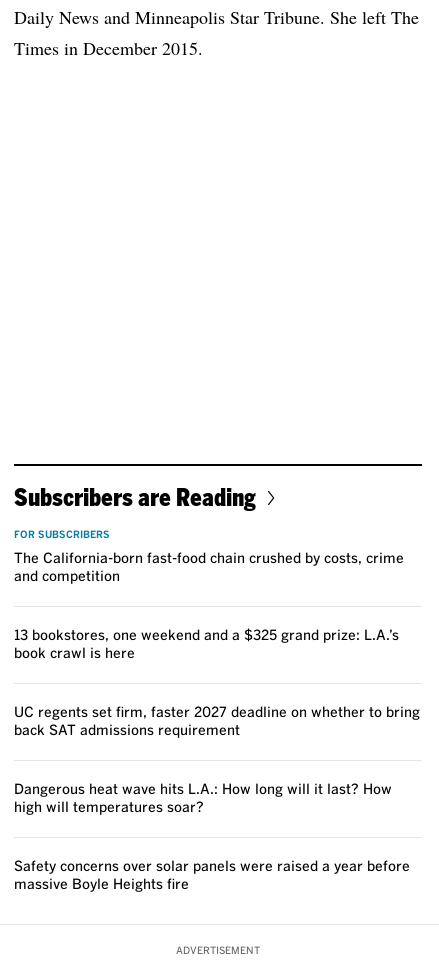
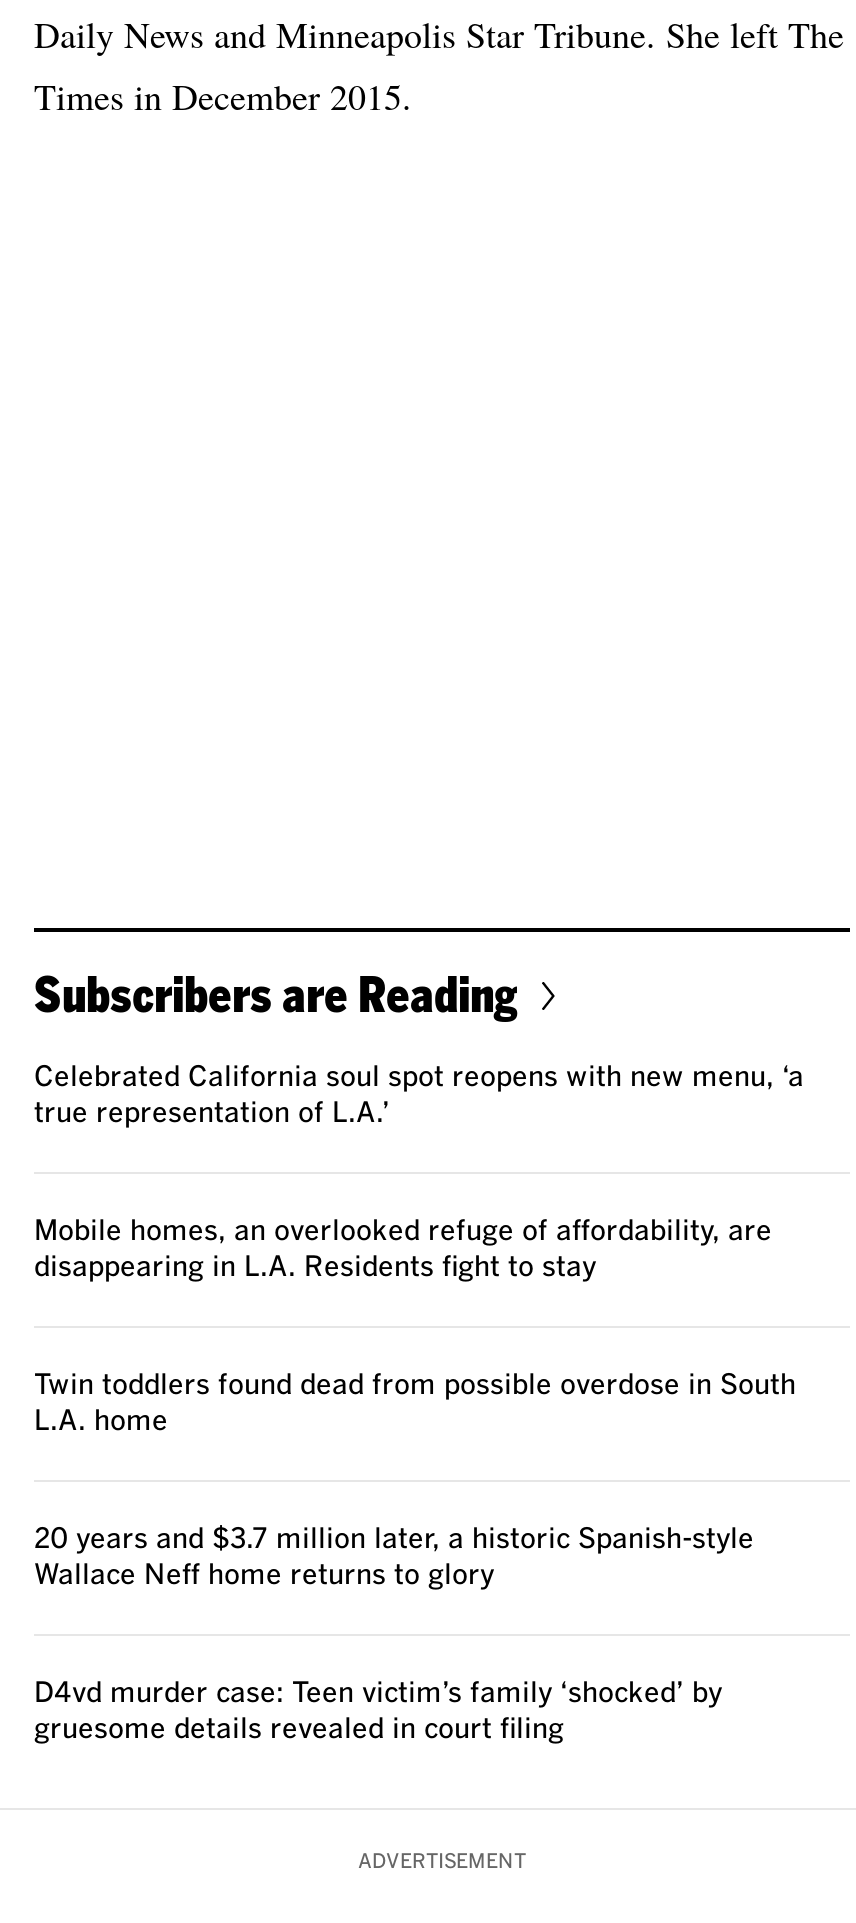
- FOR SUBSCRIBERS
- The California-born fast-food chain crushed by costs, crime
- and competition
+ Celebrated California soul spot reopens with new menu, ‘a
+ true representation of L.A.’

- 13 bookstores, one weekend and a $325 grand prize: L.A.’s
- book crawl is here
+ Mobile homes, an overlooked refuge of affordability, are
+ disappearing in L.A. Residents fight to stay

- UC regents set firm, faster 2027 deadline on whether to bring
- back SAT admissions requirement
+ Twin toddlers found dead from possible overdose in South
+ L.A. home

- Dangerous heat wave hits L.A.: How long will it last? How
- high will temperatures soar?
+ 20 years and $3.7 million later, a historic Spanish-style
+ Wallace Neff home returns to glory

- Safety concerns over solar panels were raised a year before
- massive Boyle Heights fire
+ D4vd murder case: Teen victim’s family ‘shocked’ by
+ gruesome details revealed in court filing
